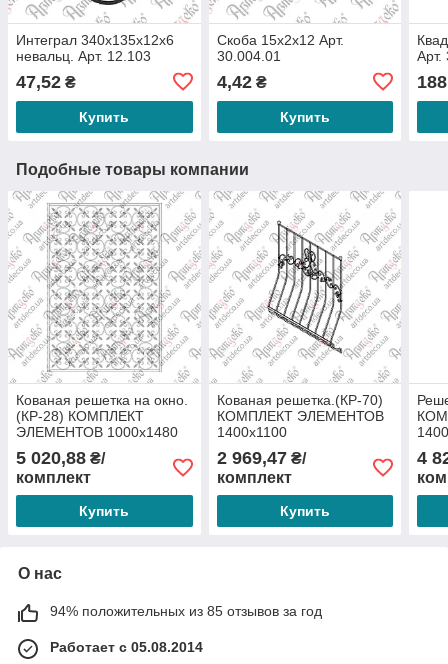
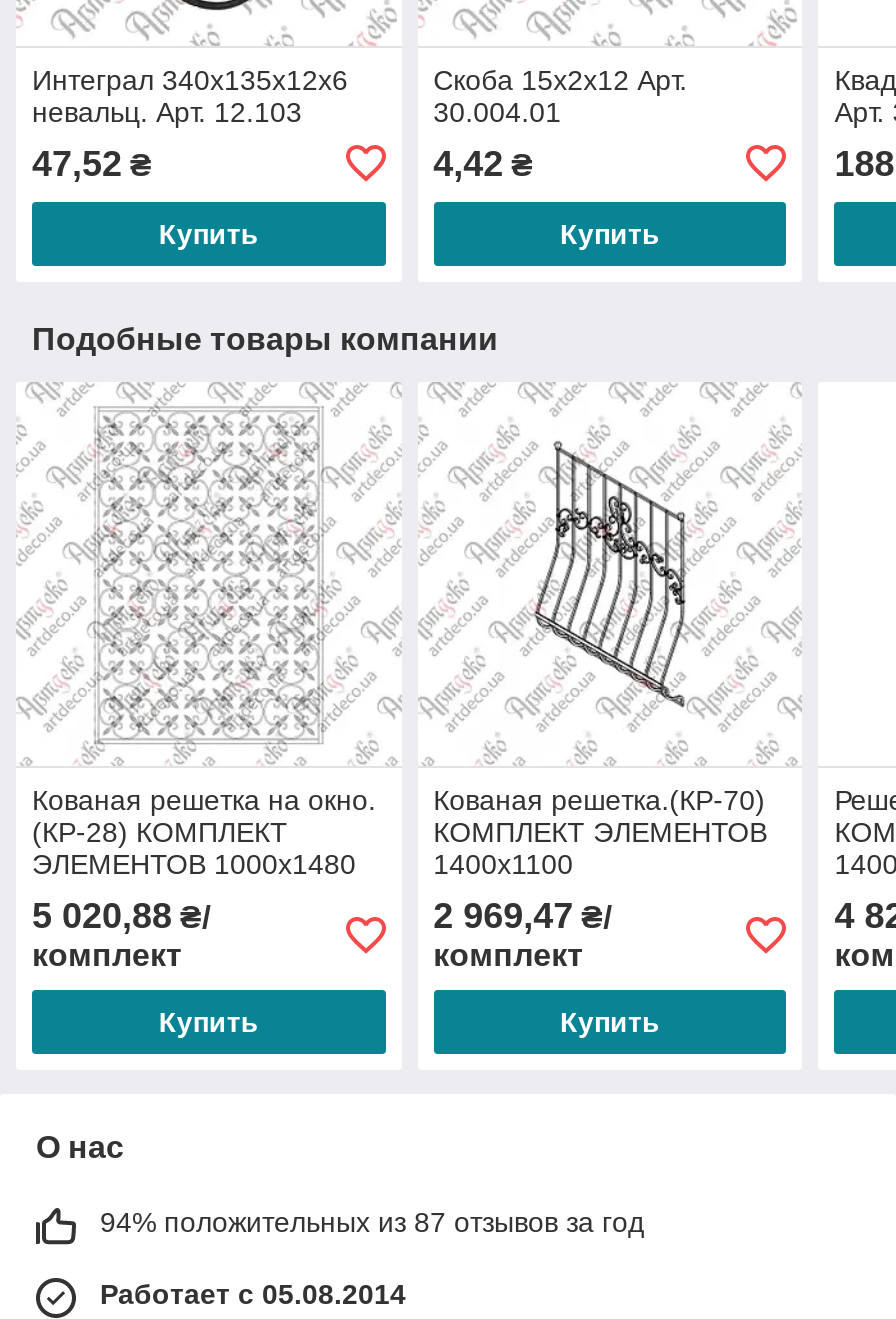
- 94% положительных из 85 отзывов за год
+ 94% положительных из 87 отзывов за год
